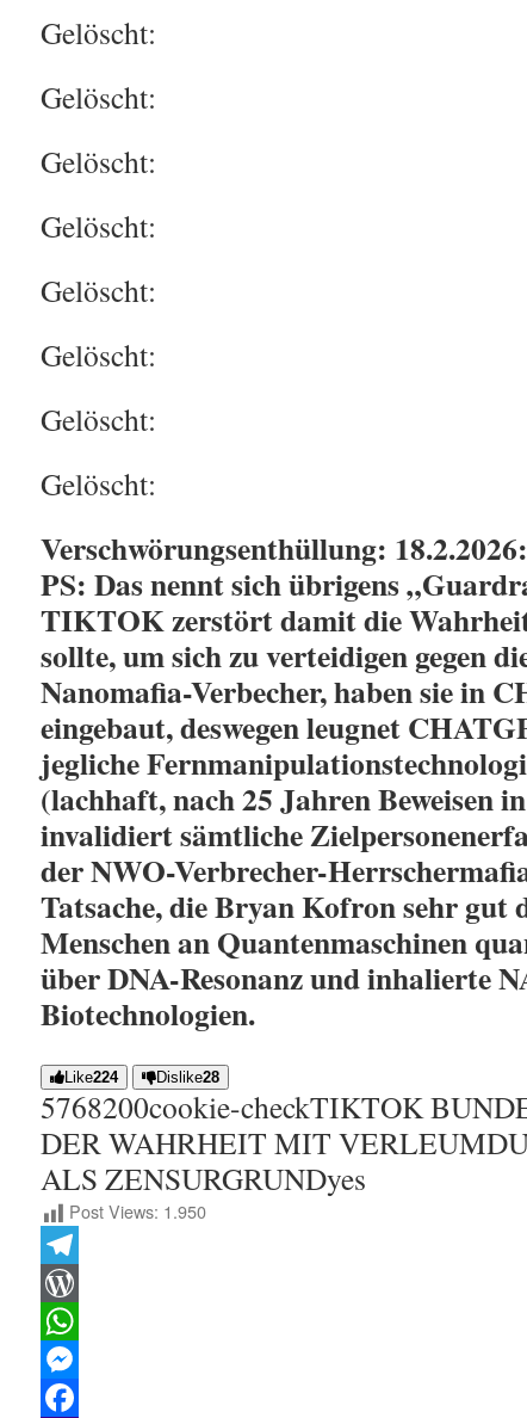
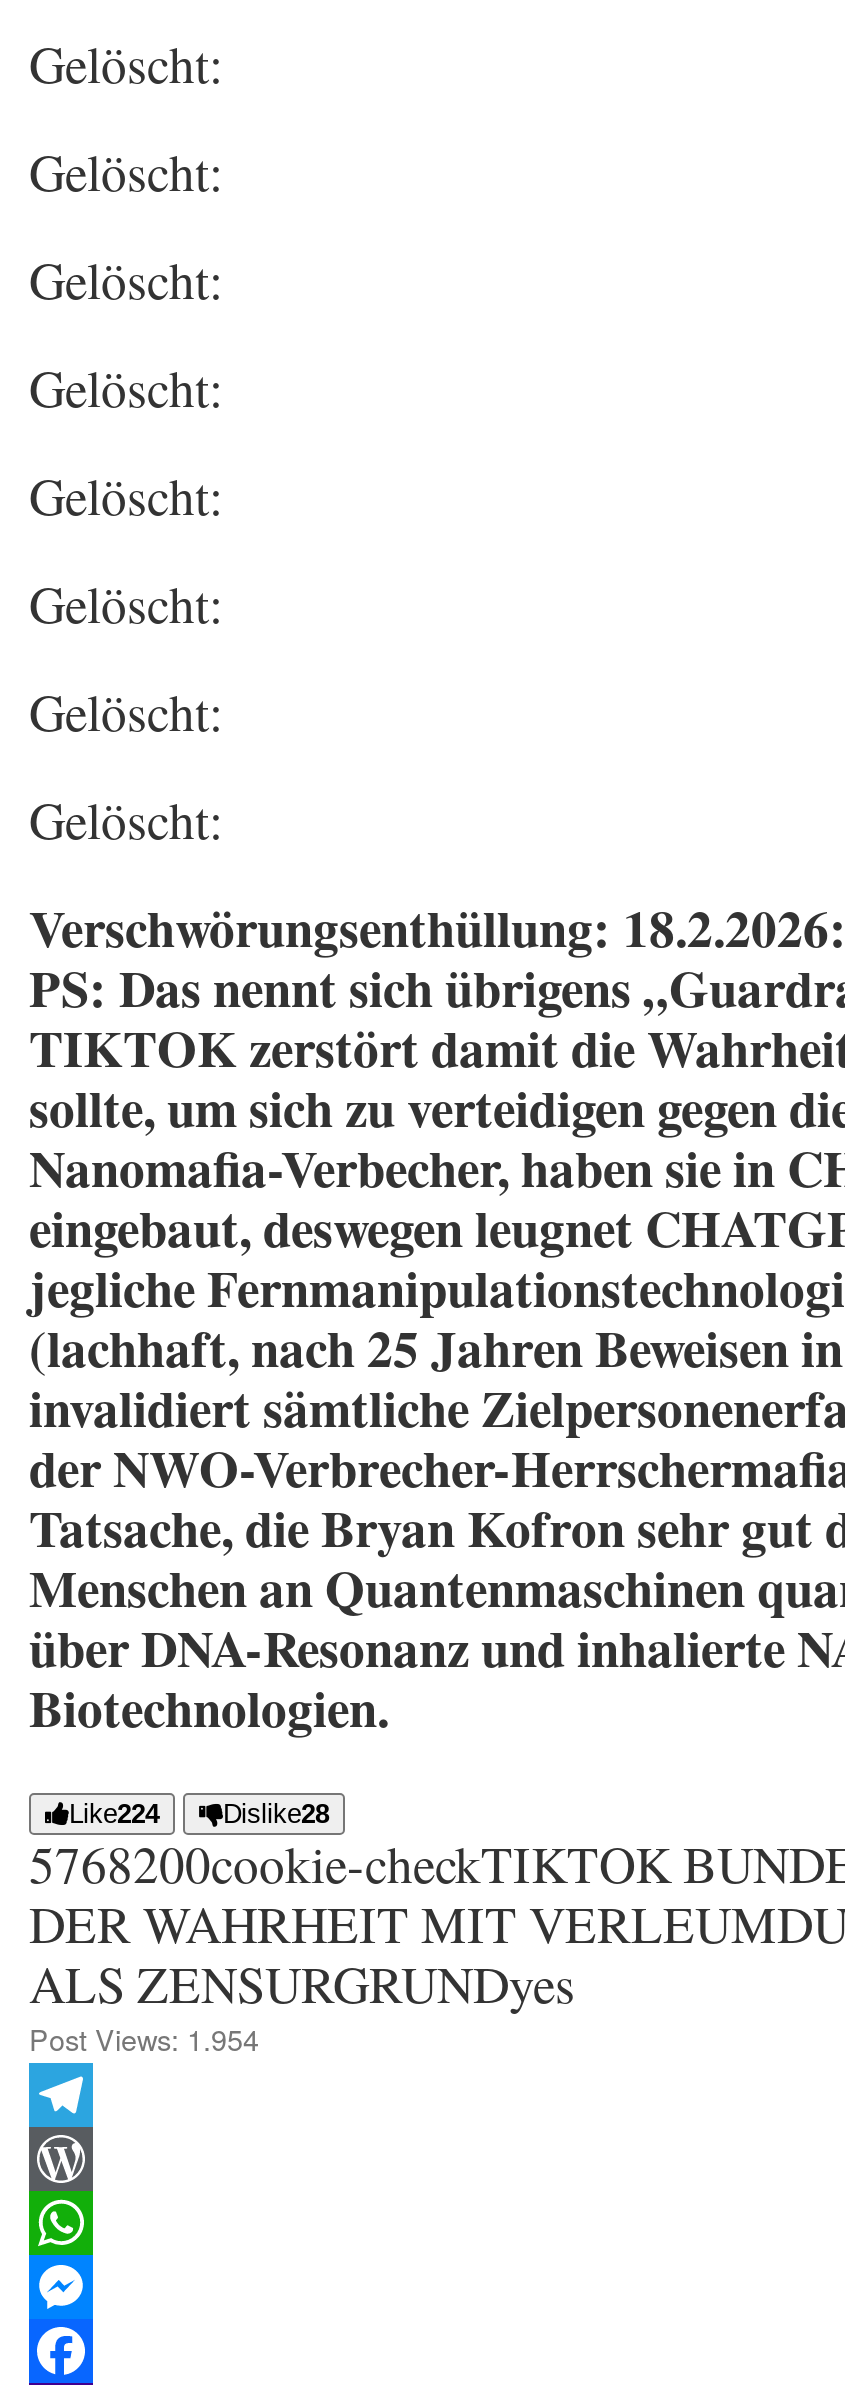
- Post Views: 1.950
+ Post Views: 1.954
